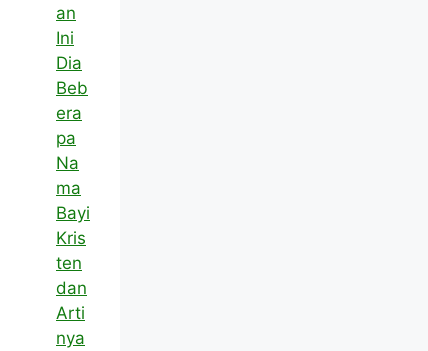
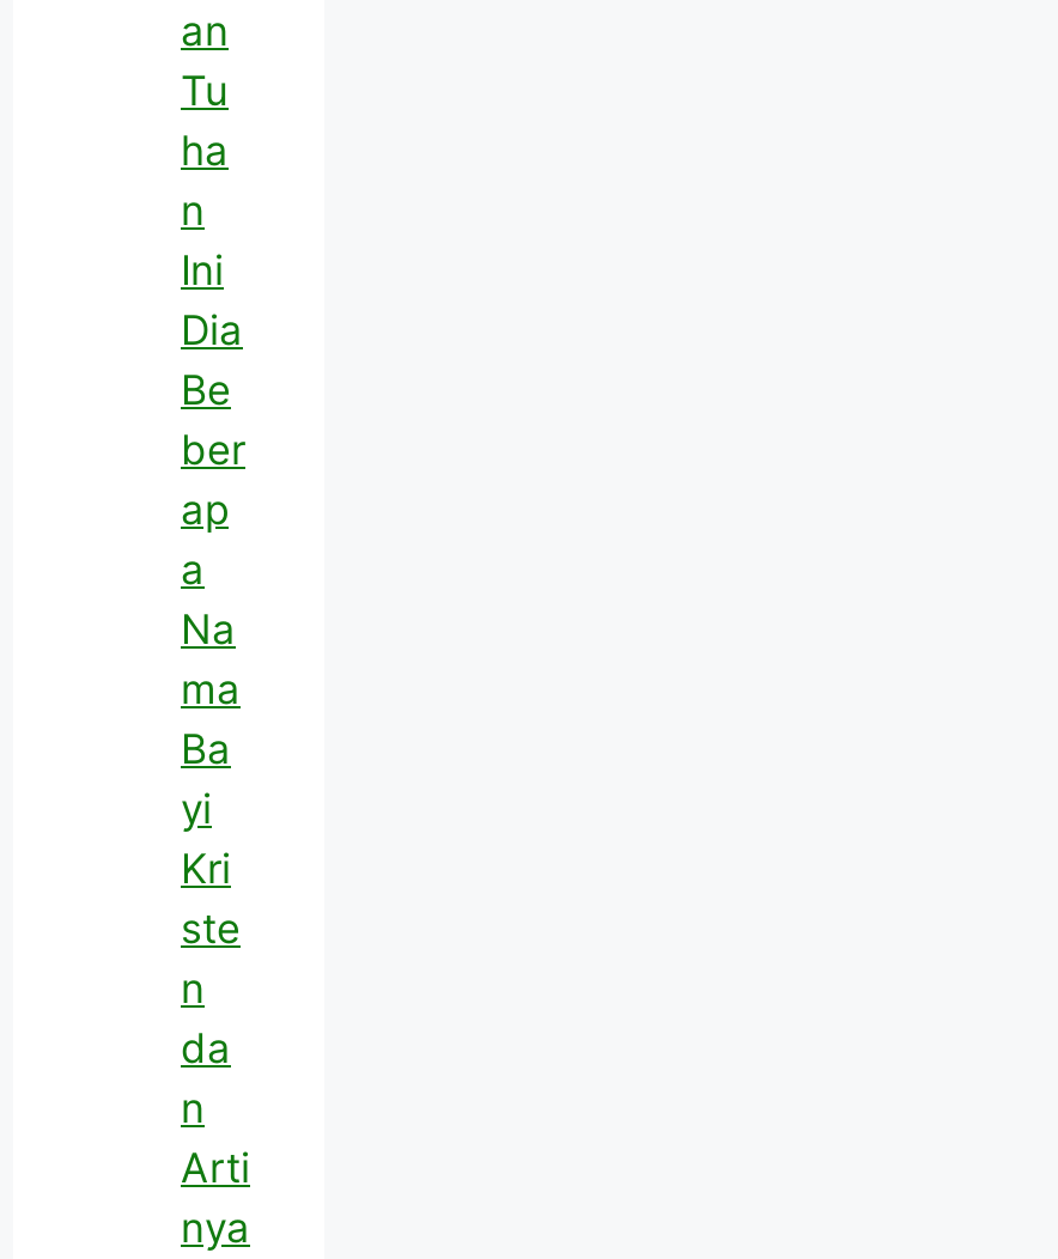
+ Tu
+ ha
+ n
